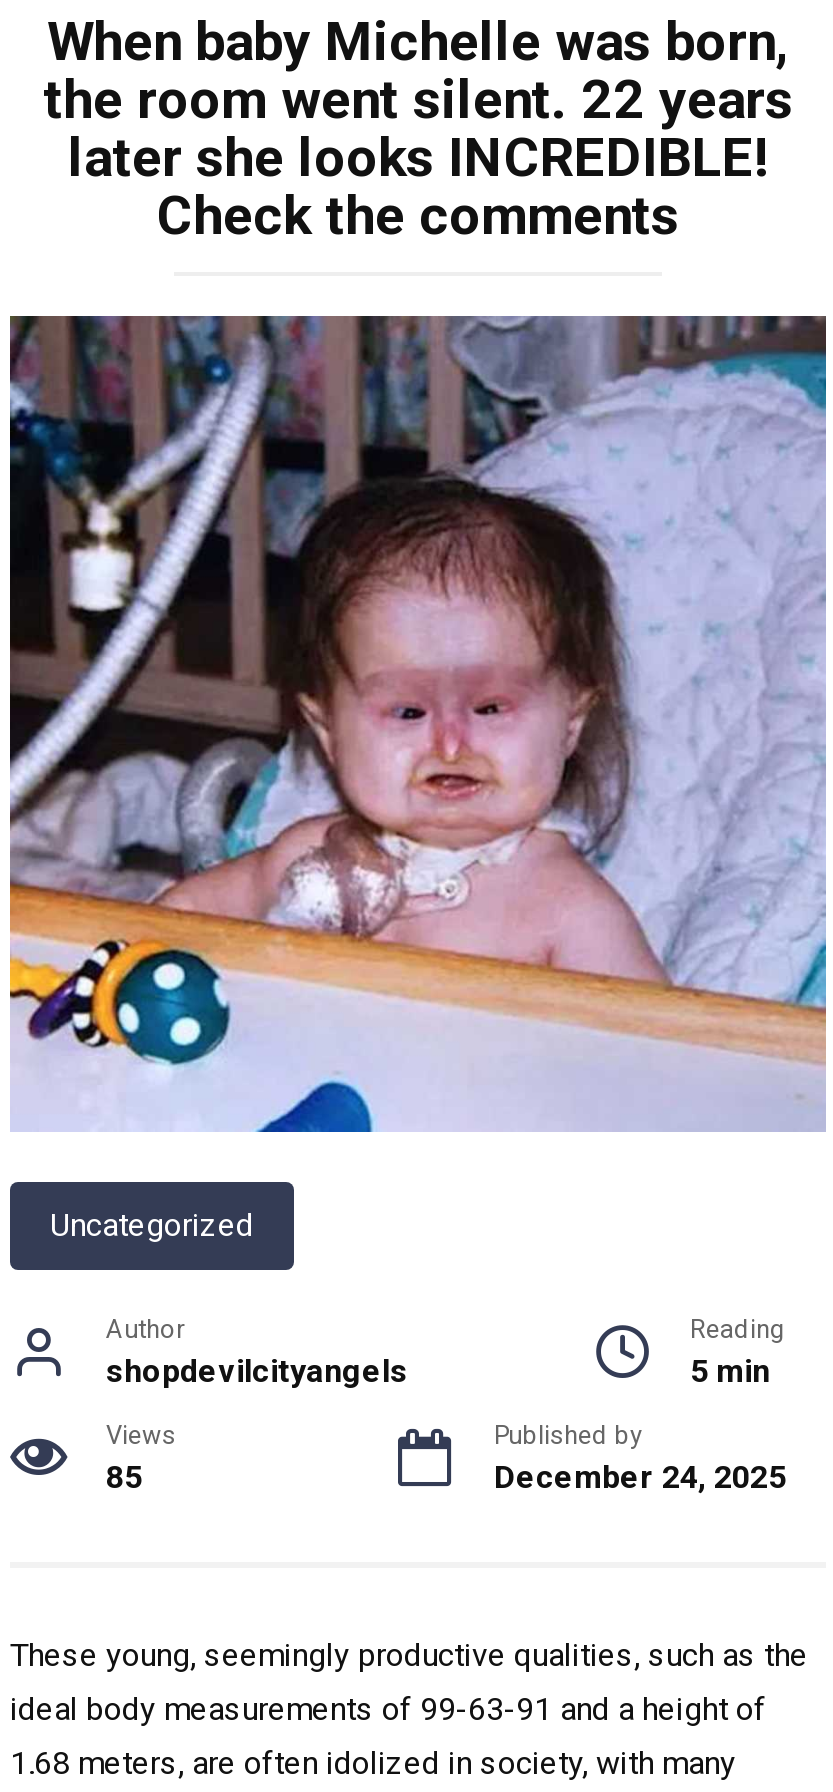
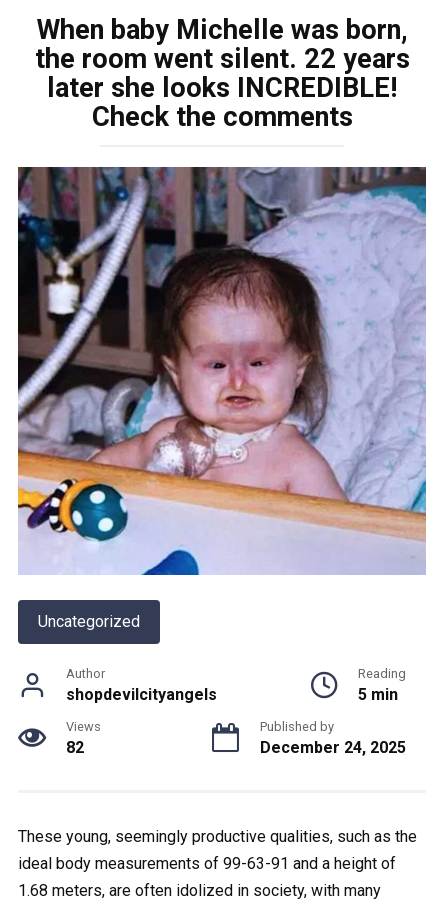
- 85
+ 82
